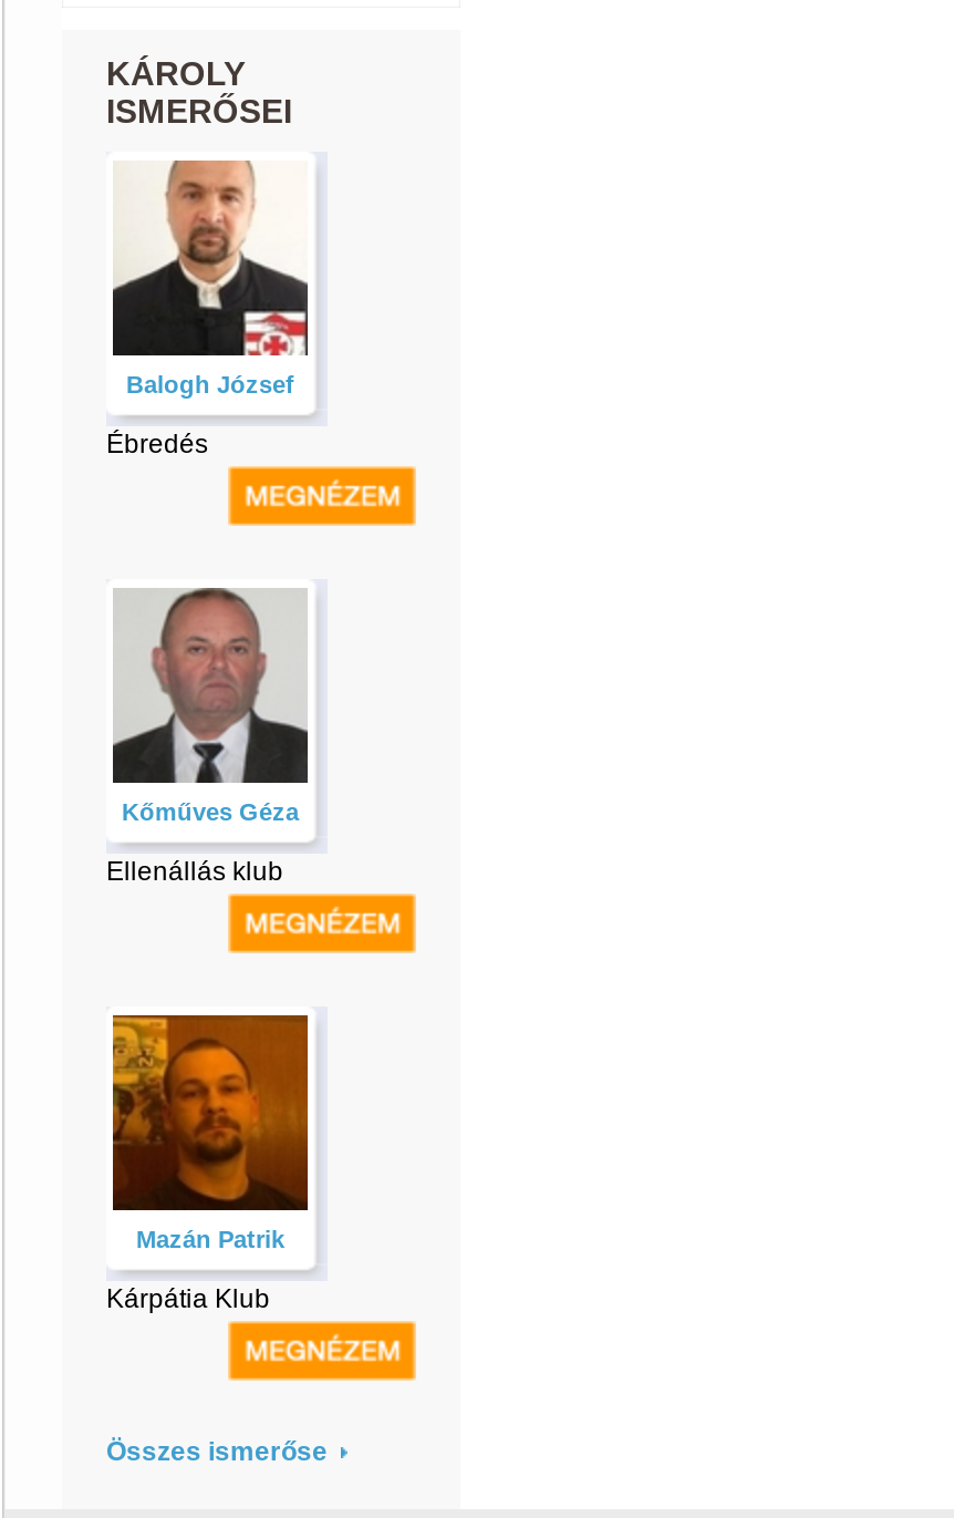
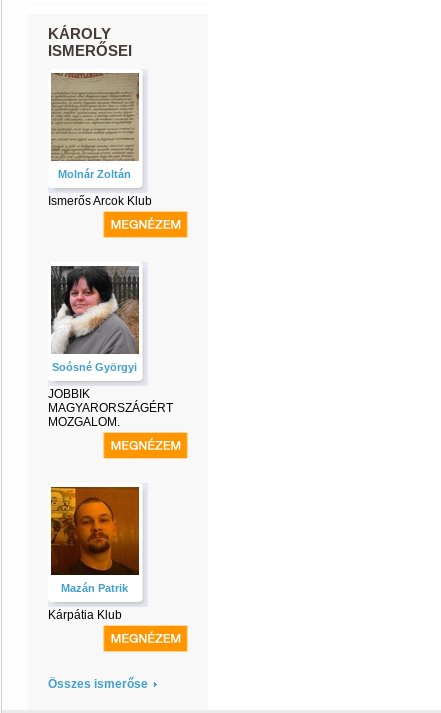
- [image]
- Balogh József
+ [image]
+ Molnár Zoltán

- Ébredés
+ Ismerős Arcok Klub

- [image]
- Kőműves Géza
+ [image]
+ Soósné Györgyi

- Ellenállás klub
+ JOBBIK
+ MAGYARORSZÁGÉRT
+ MOZGALOM.
